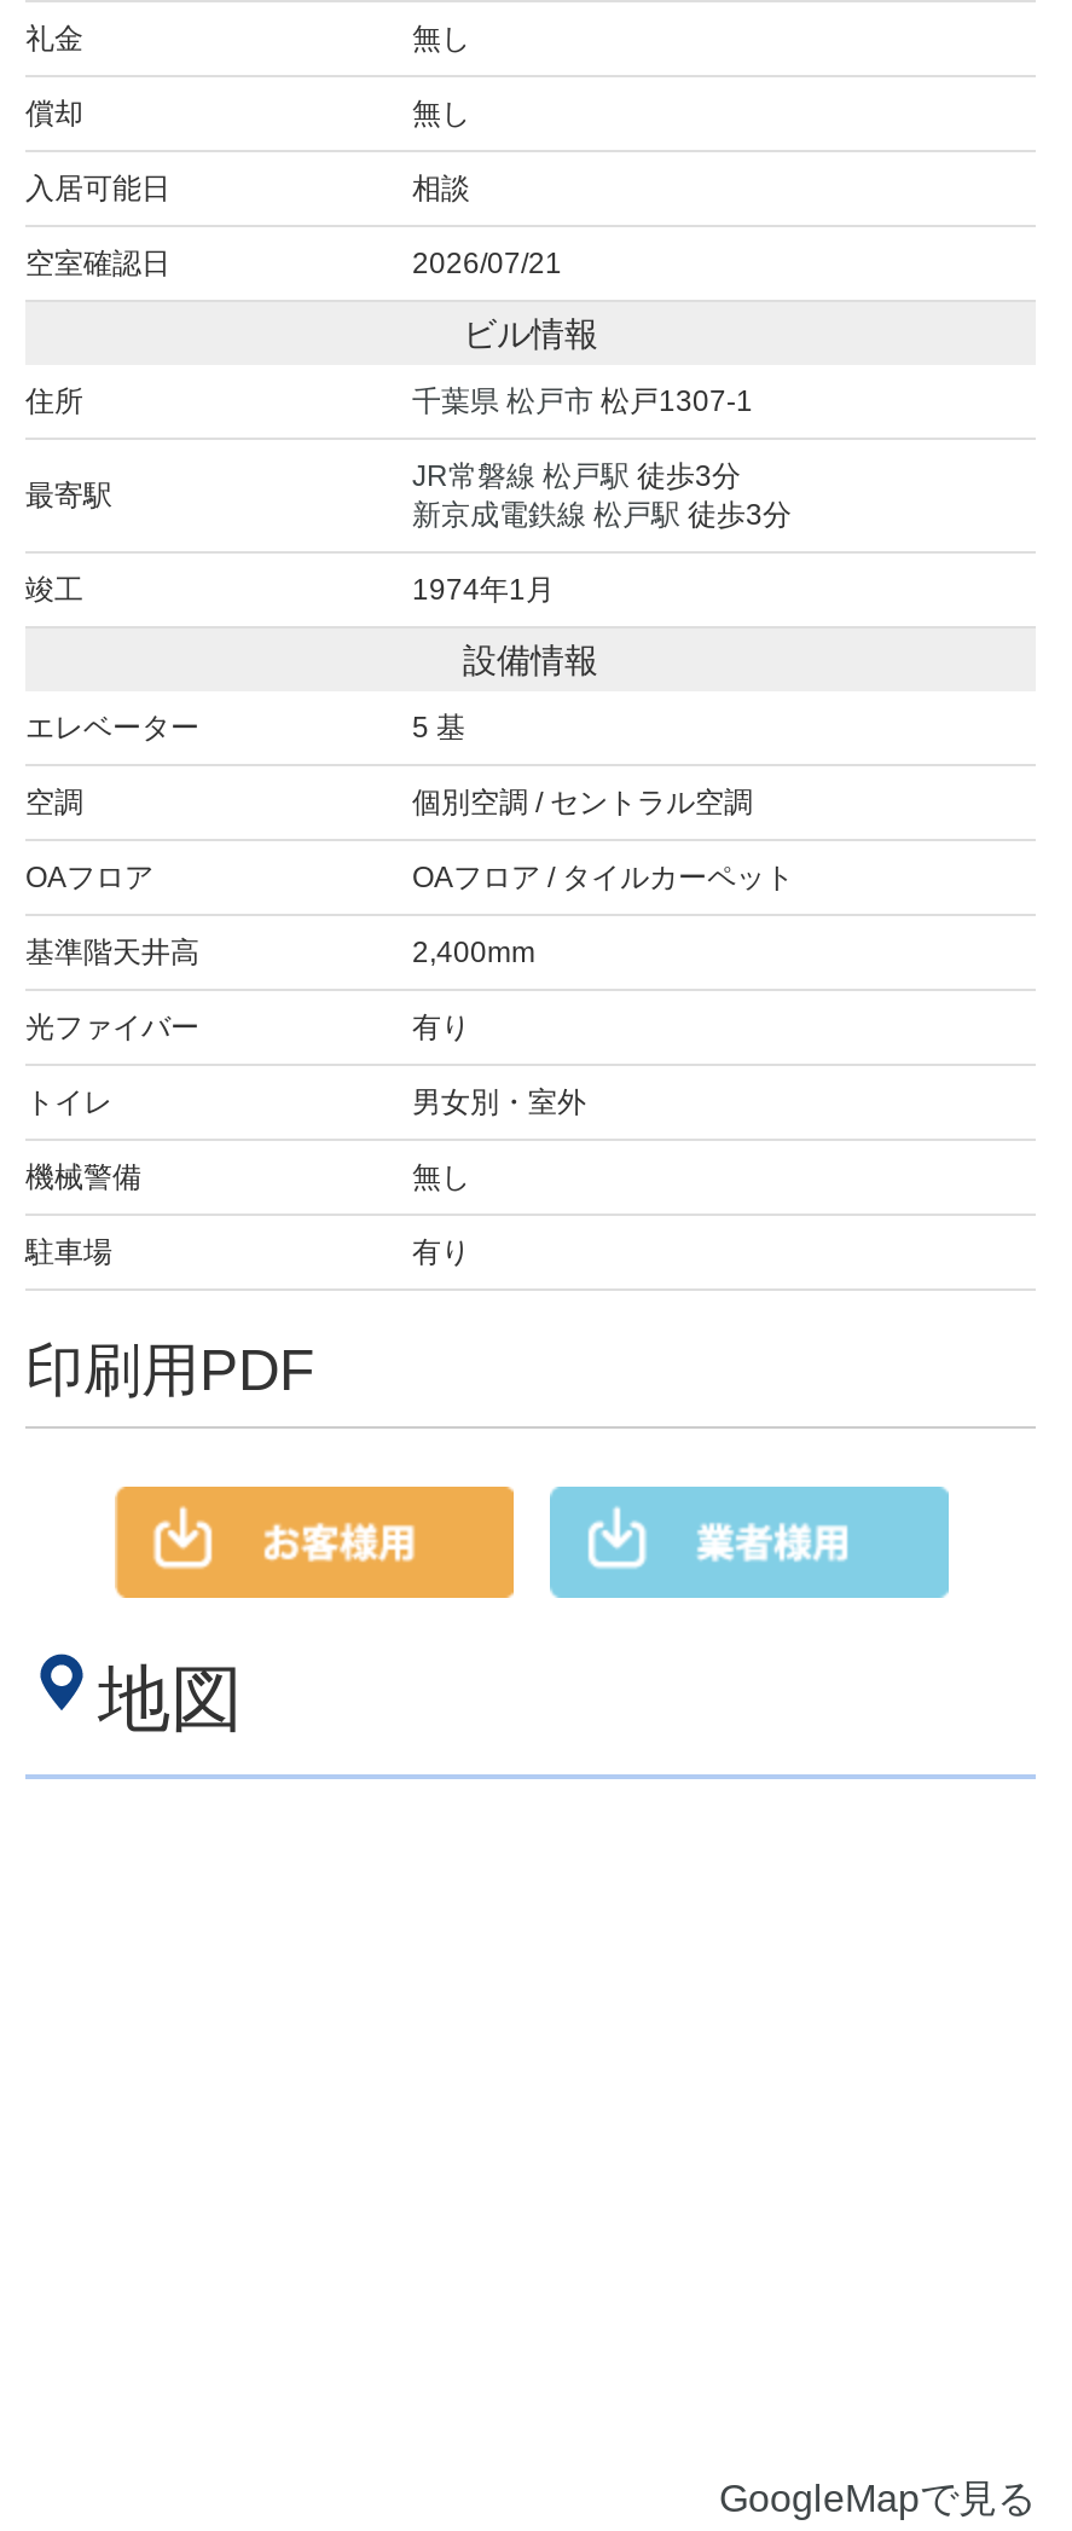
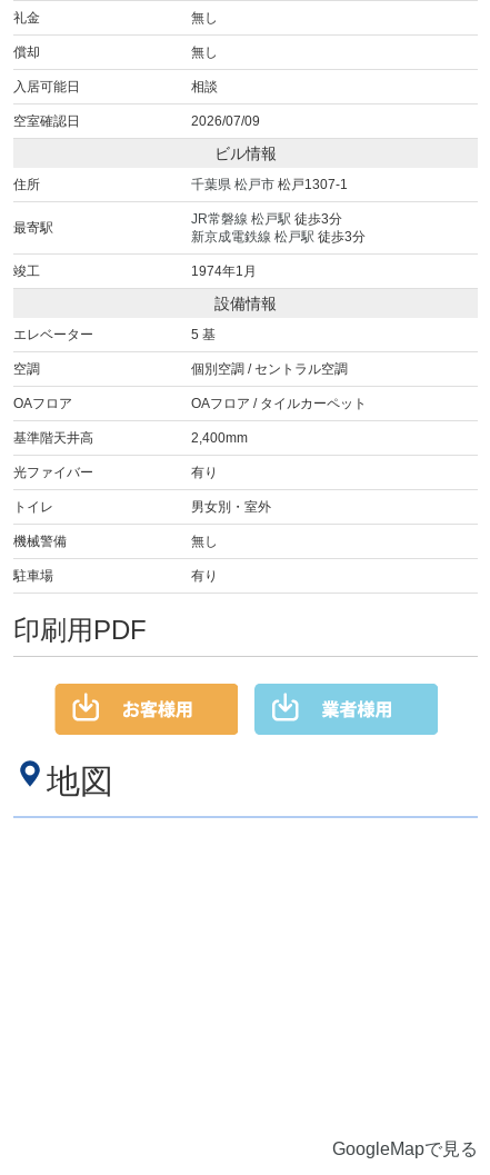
- 2026/07/21
+ 2026/07/09
